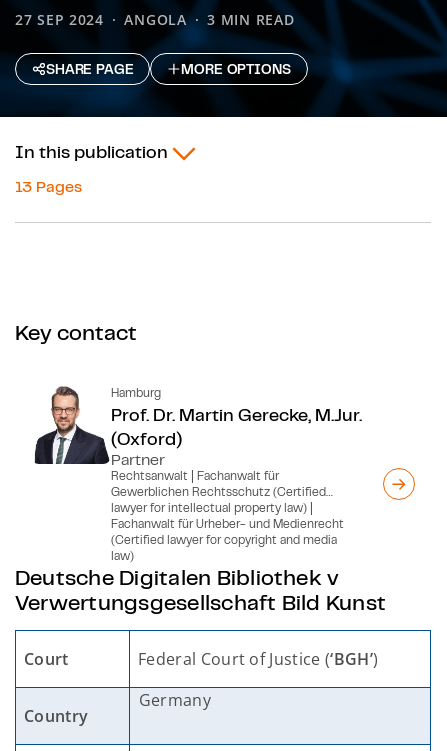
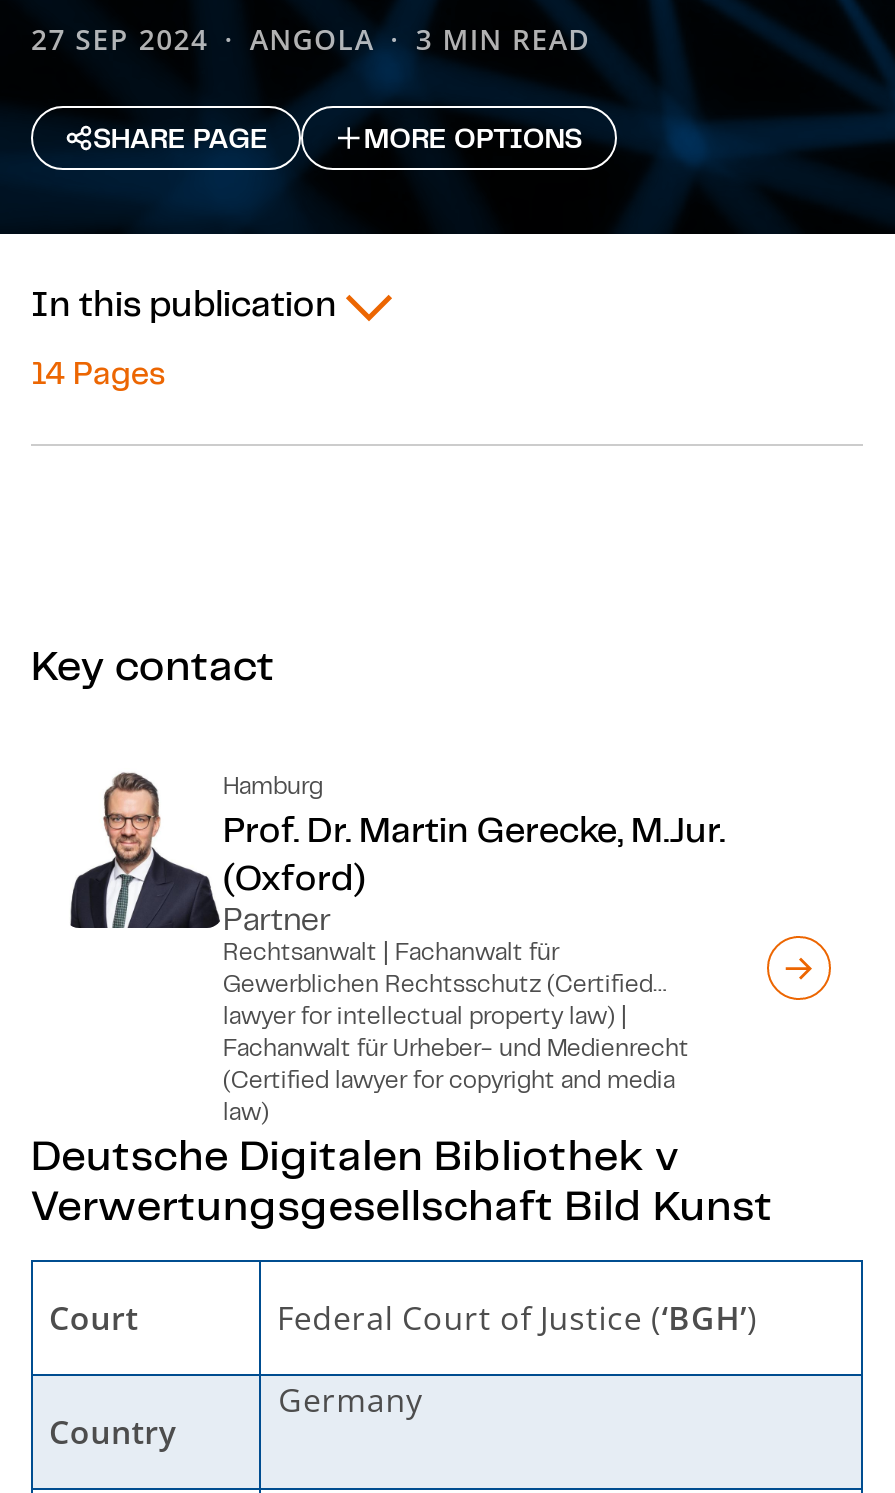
- 13 Pages
+ 14 Pages
